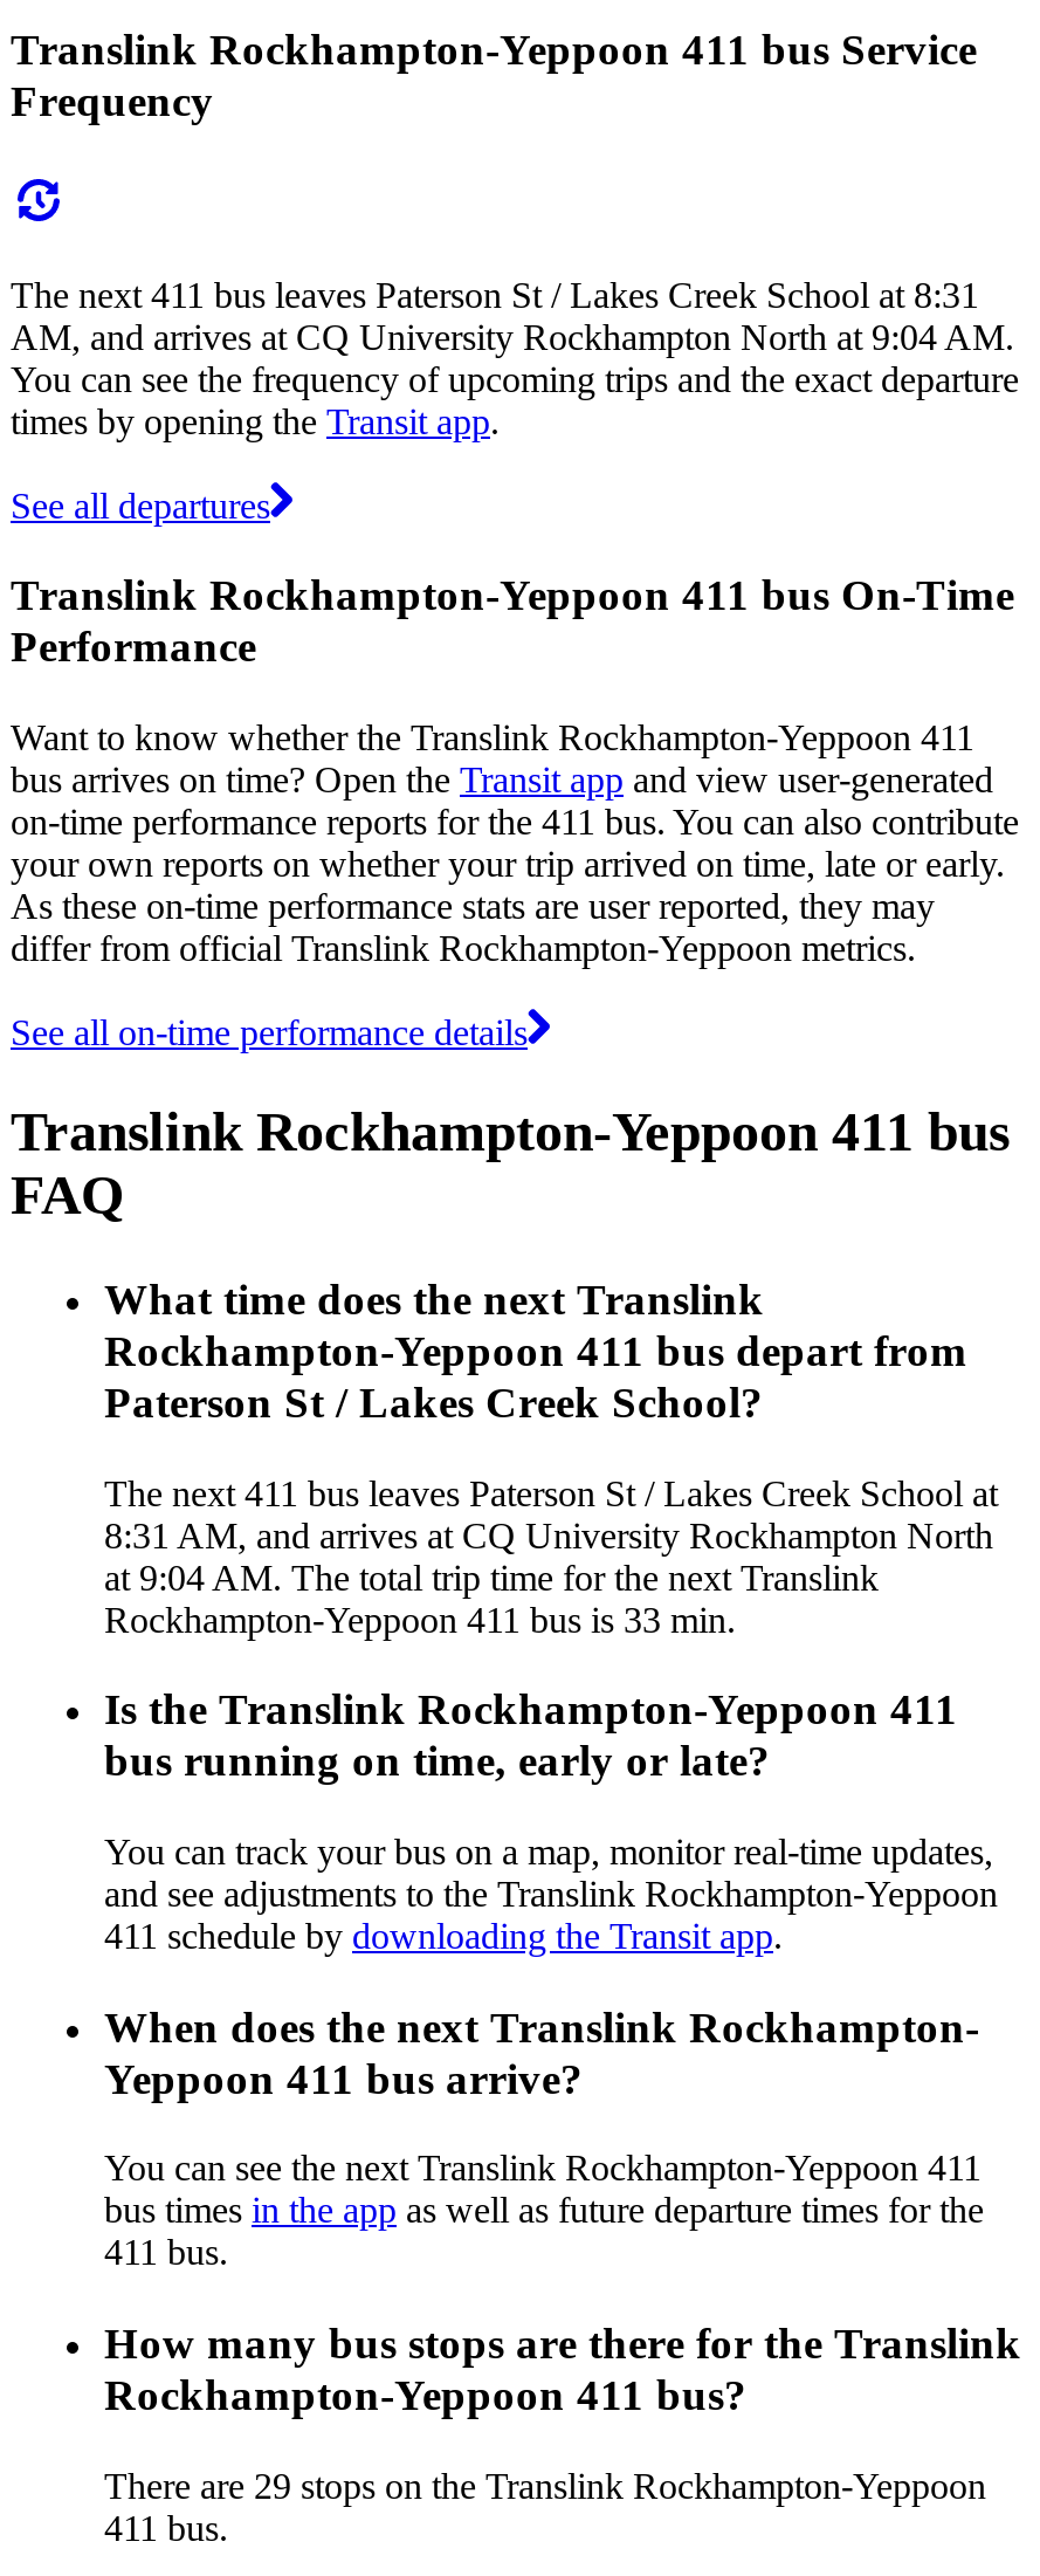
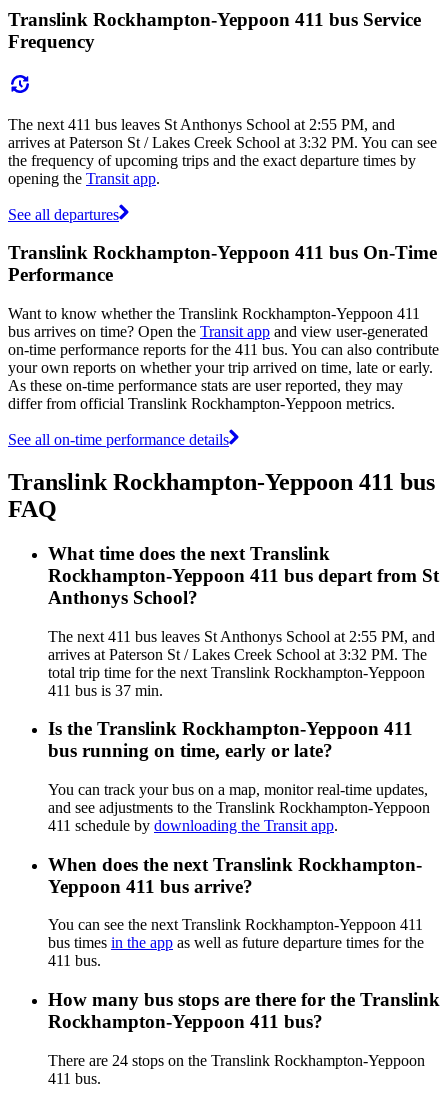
- The next 411 bus leaves Paterson St / Lakes Creek School at 8:31
- AM, and arrives at CQ University Rockhampton North at 9:04 AM.
- You can see the frequency of upcoming trips and the exact departure
- times by opening the Transit app.
+ The next 411 bus leaves St Anthonys School at 2:55 PM, and
+ arrives at Paterson St / Lakes Creek School at 3:32 PM. You can see
+ the frequency of upcoming trips and the exact departure times by
+ opening the Transit app.

- Rockhampton-Yeppoon 411 bus depart from
- Paterson St / Lakes Creek School?
+ Rockhampton-Yeppoon 411 bus depart from St
+ Anthonys School?

- The next 411 bus leaves Paterson St / Lakes Creek School at
- 8:31 AM, and arrives at CQ University Rockhampton North
- at 9:04 AM. The total trip time for the next Translink
- Rockhampton-Yeppoon 411 bus is 33 min.
+ The next 411 bus leaves St Anthonys School at 2:55 PM, and
+ arrives at Paterson St / Lakes Creek School at 3:32 PM. The
+ total trip time for the next Translink Rockhampton-Yeppoon
+ 411 bus is 37 min.

- There are 29 stops on the Translink Rockhampton-Yeppoon
+ There are 24 stops on the Translink Rockhampton-Yeppoon
